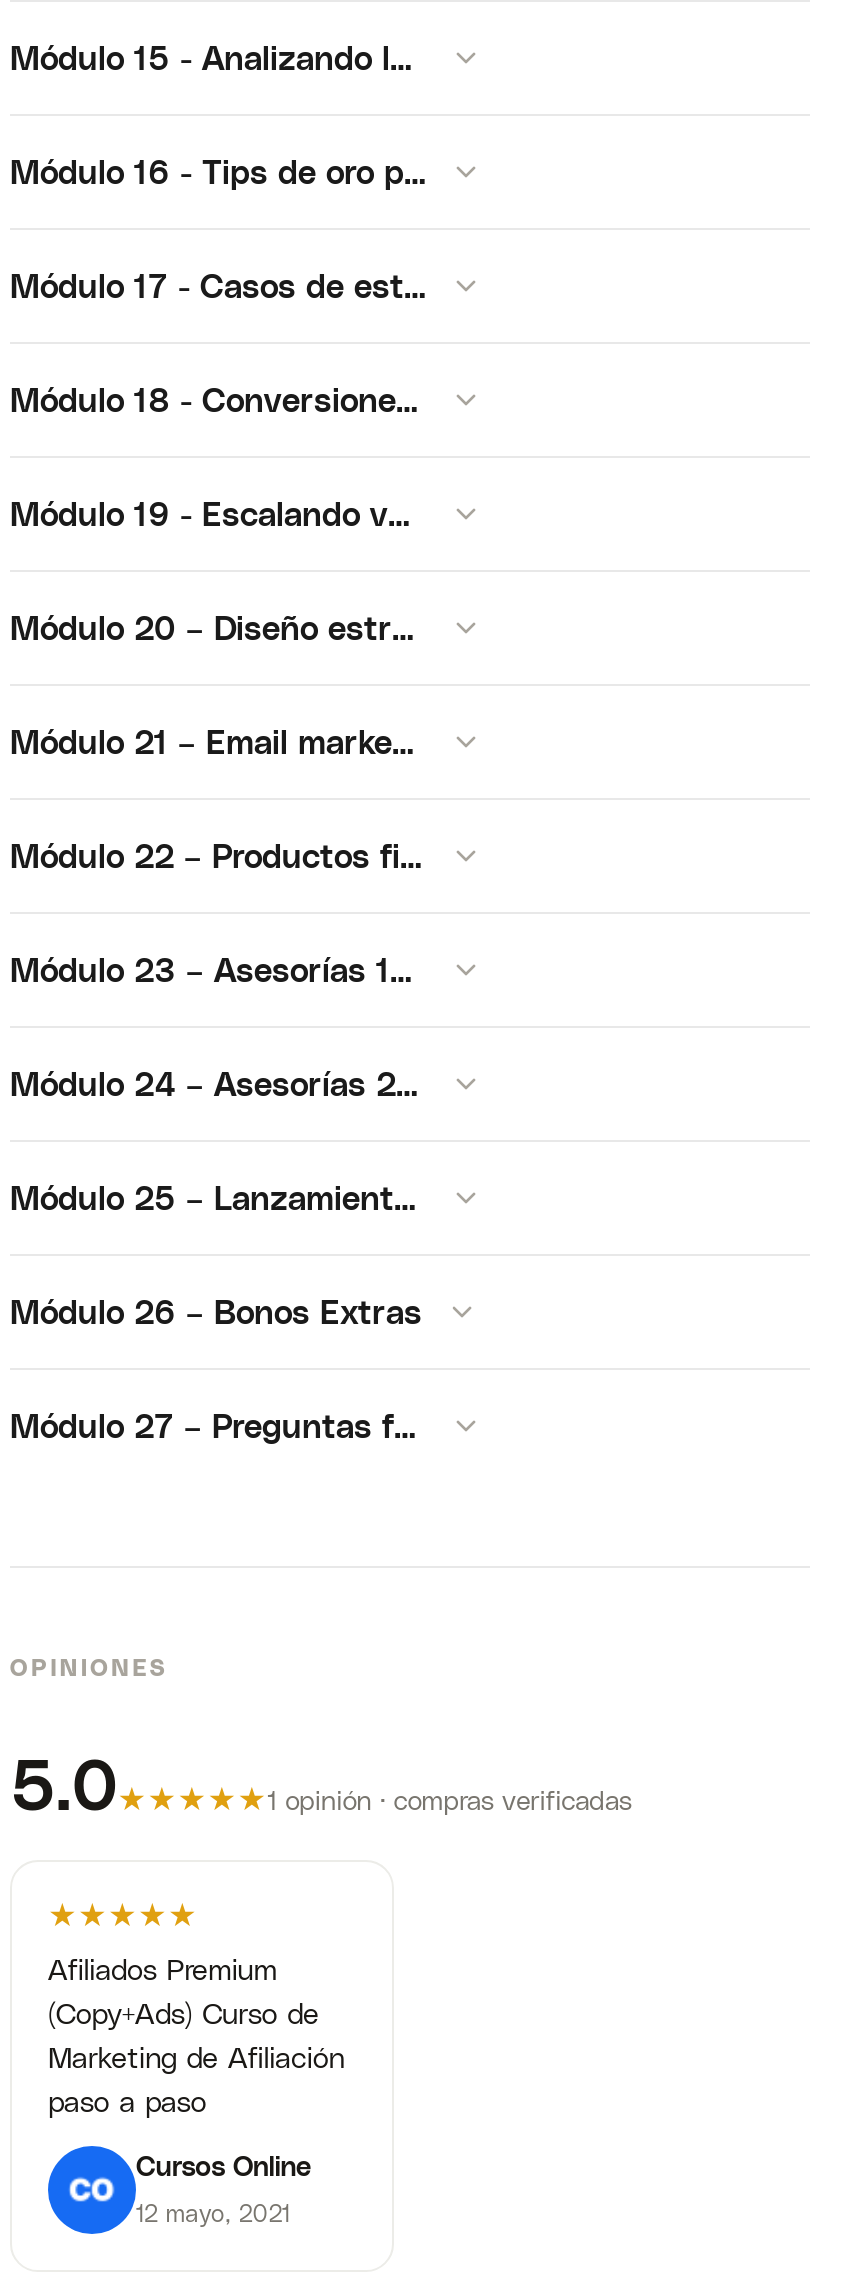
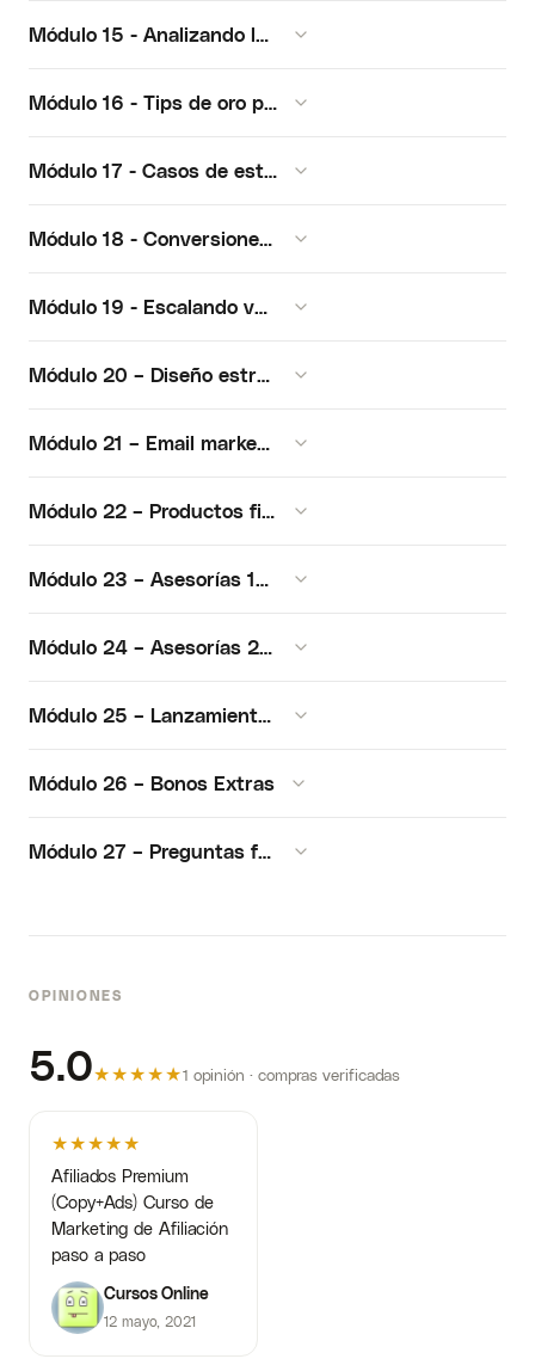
- [image]
+ [image]
